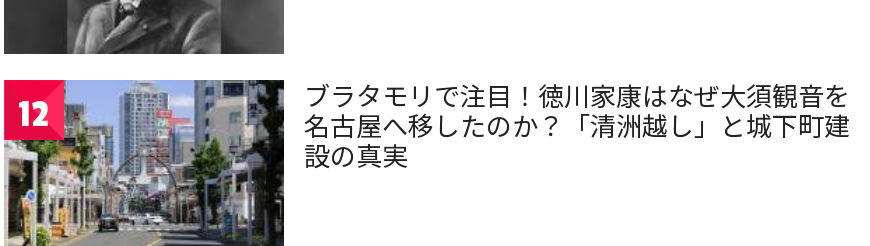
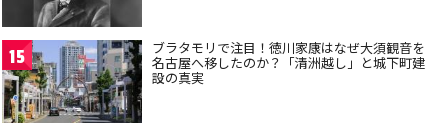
- 12
+ 15
